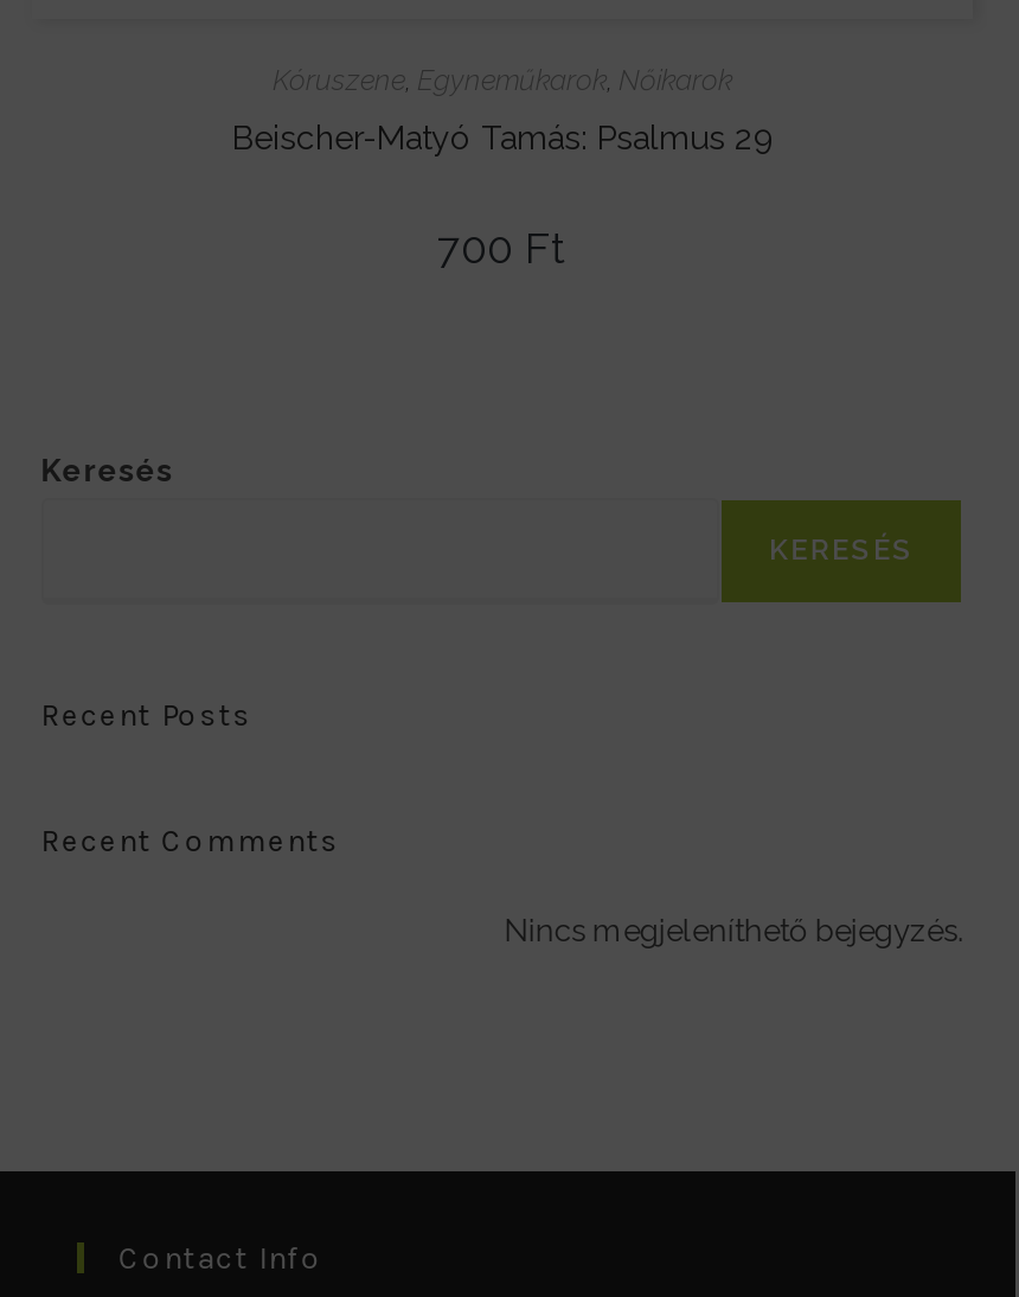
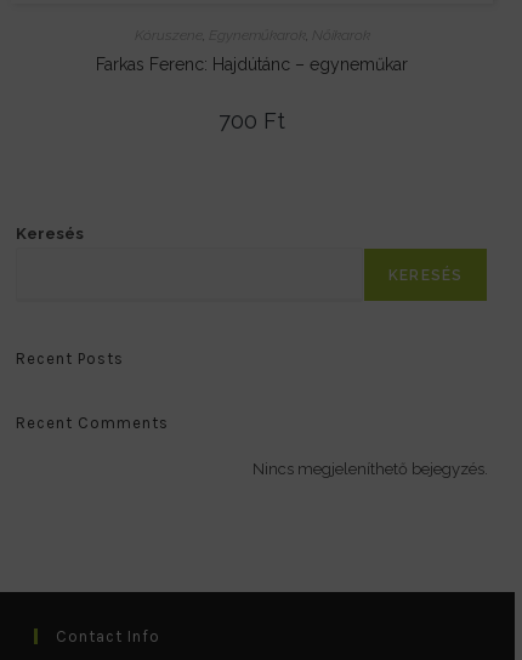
- Beischer-Matyó Tamás: Psalmus 29
+ Farkas Ferenc: Hajdútánc – egyneműkar
